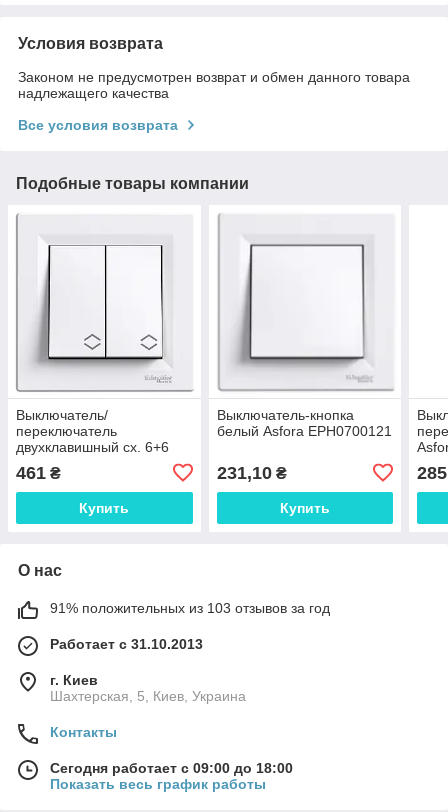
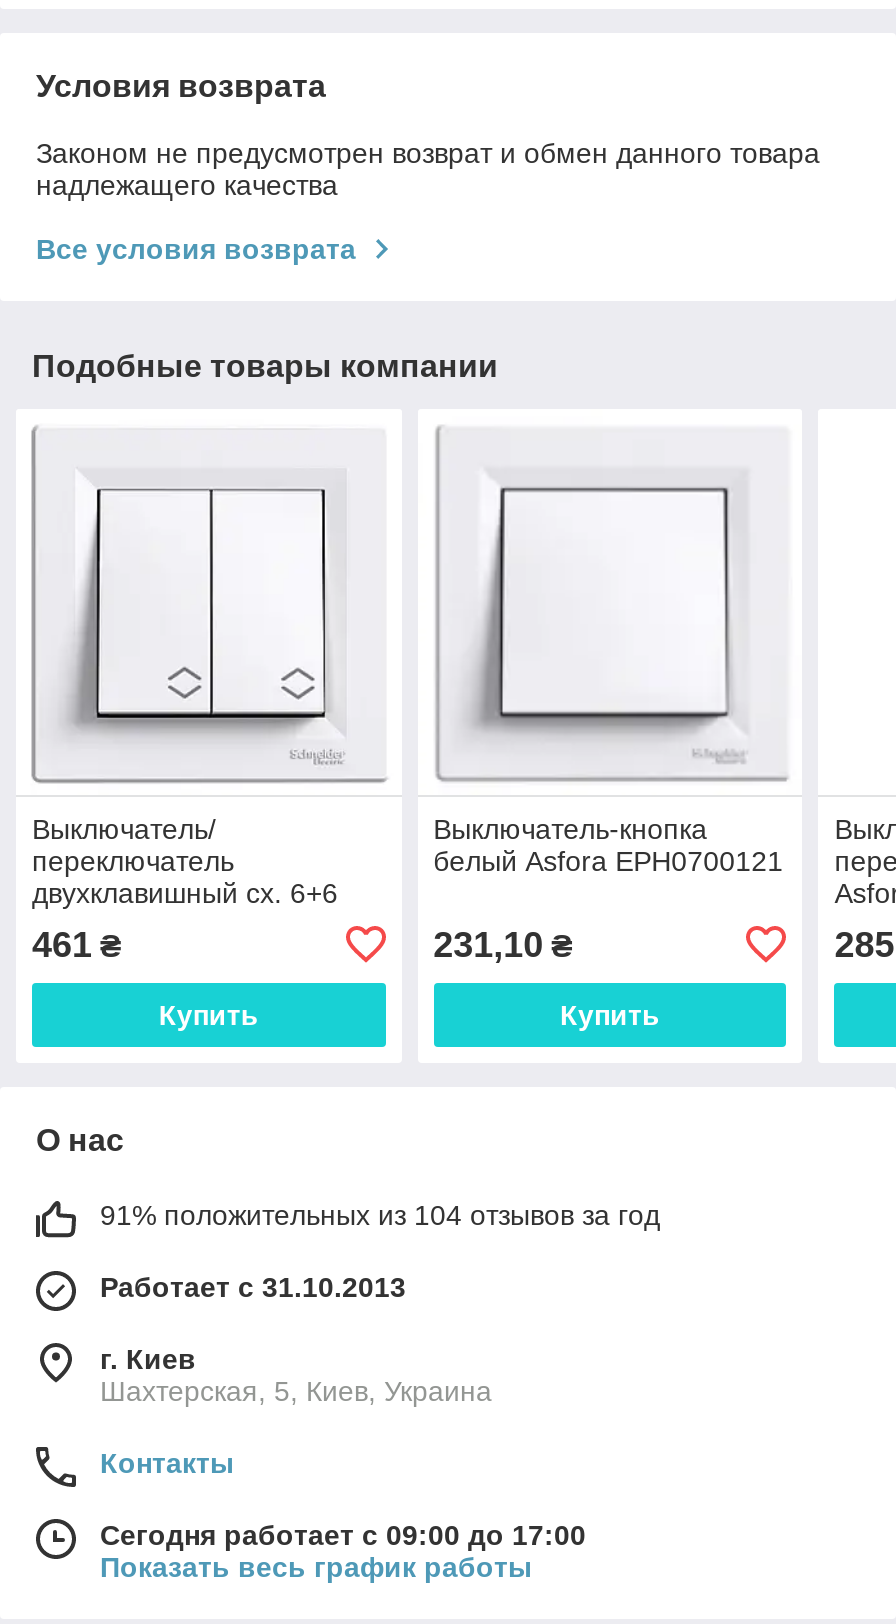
- 91% положительных из 103 отзывов за год
+ 91% положительных из 104 отзывов за год

- Сегодня работает с 09:00 до 18:00
+ Сегодня работает с 09:00 до 17:00
